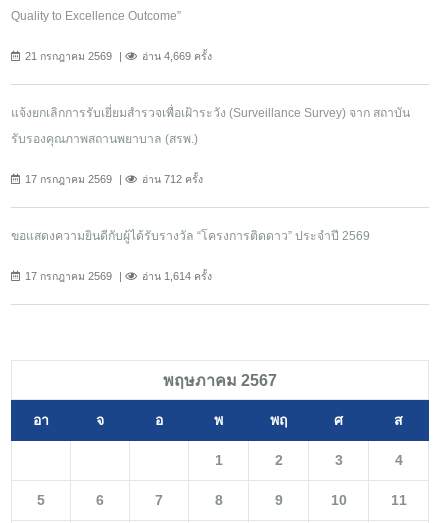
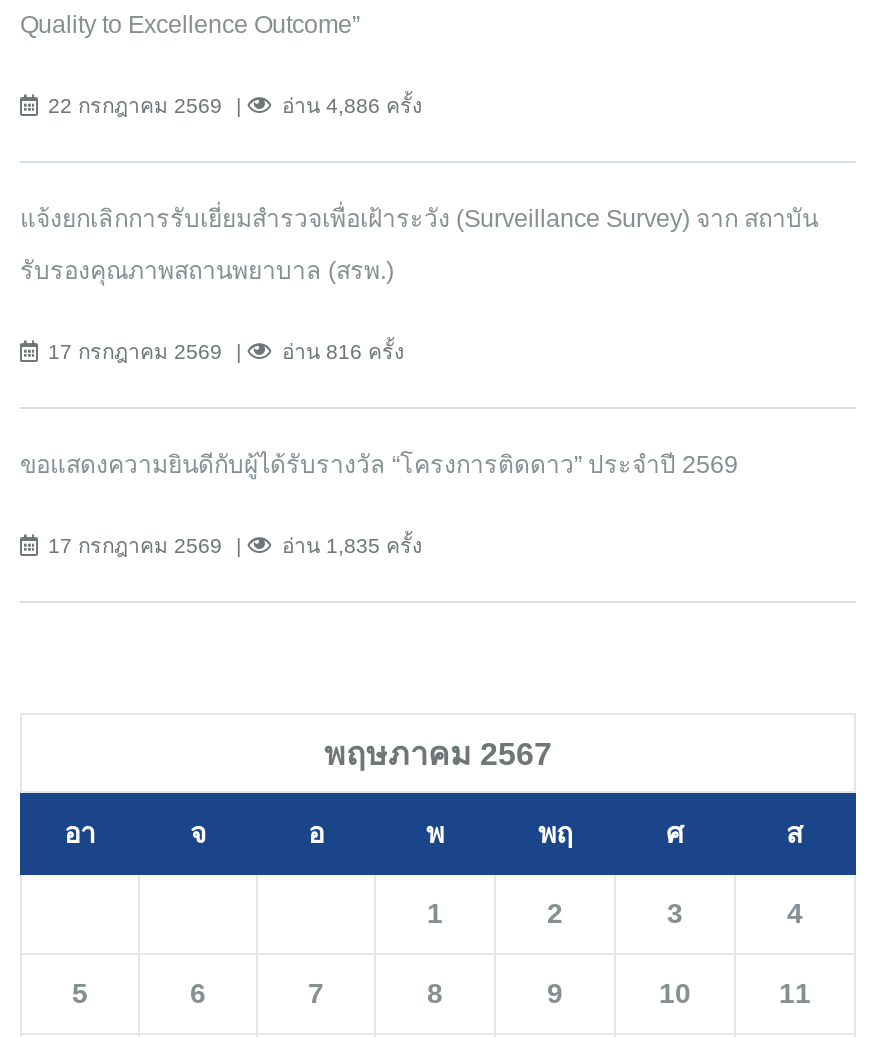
- 21 กรกฎาคม 2569
+ 22 กรกฎาคม 2569

- อ่าน 4,669 ครั้ง
+ อ่าน 4,886 ครั้ง

- อ่าน 712 ครั้ง
+ อ่าน 816 ครั้ง

- อ่าน 1,614 ครั้ง
+ อ่าน 1,835 ครั้ง
